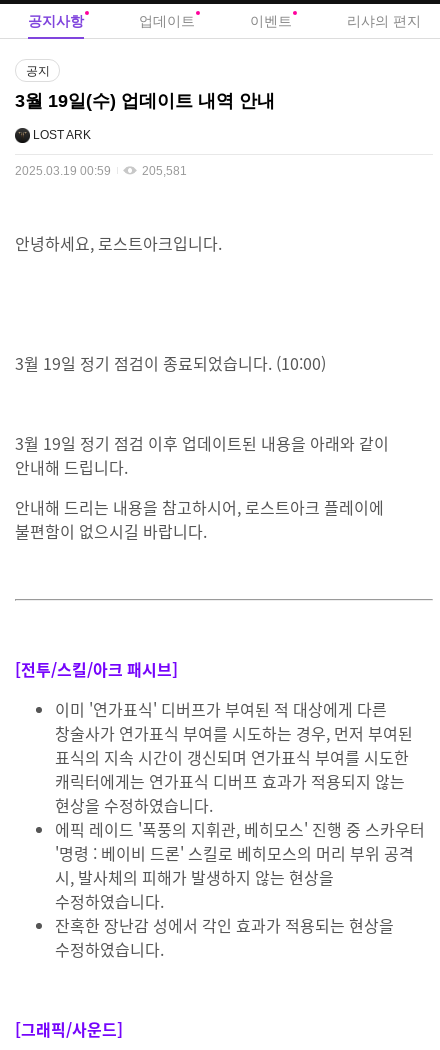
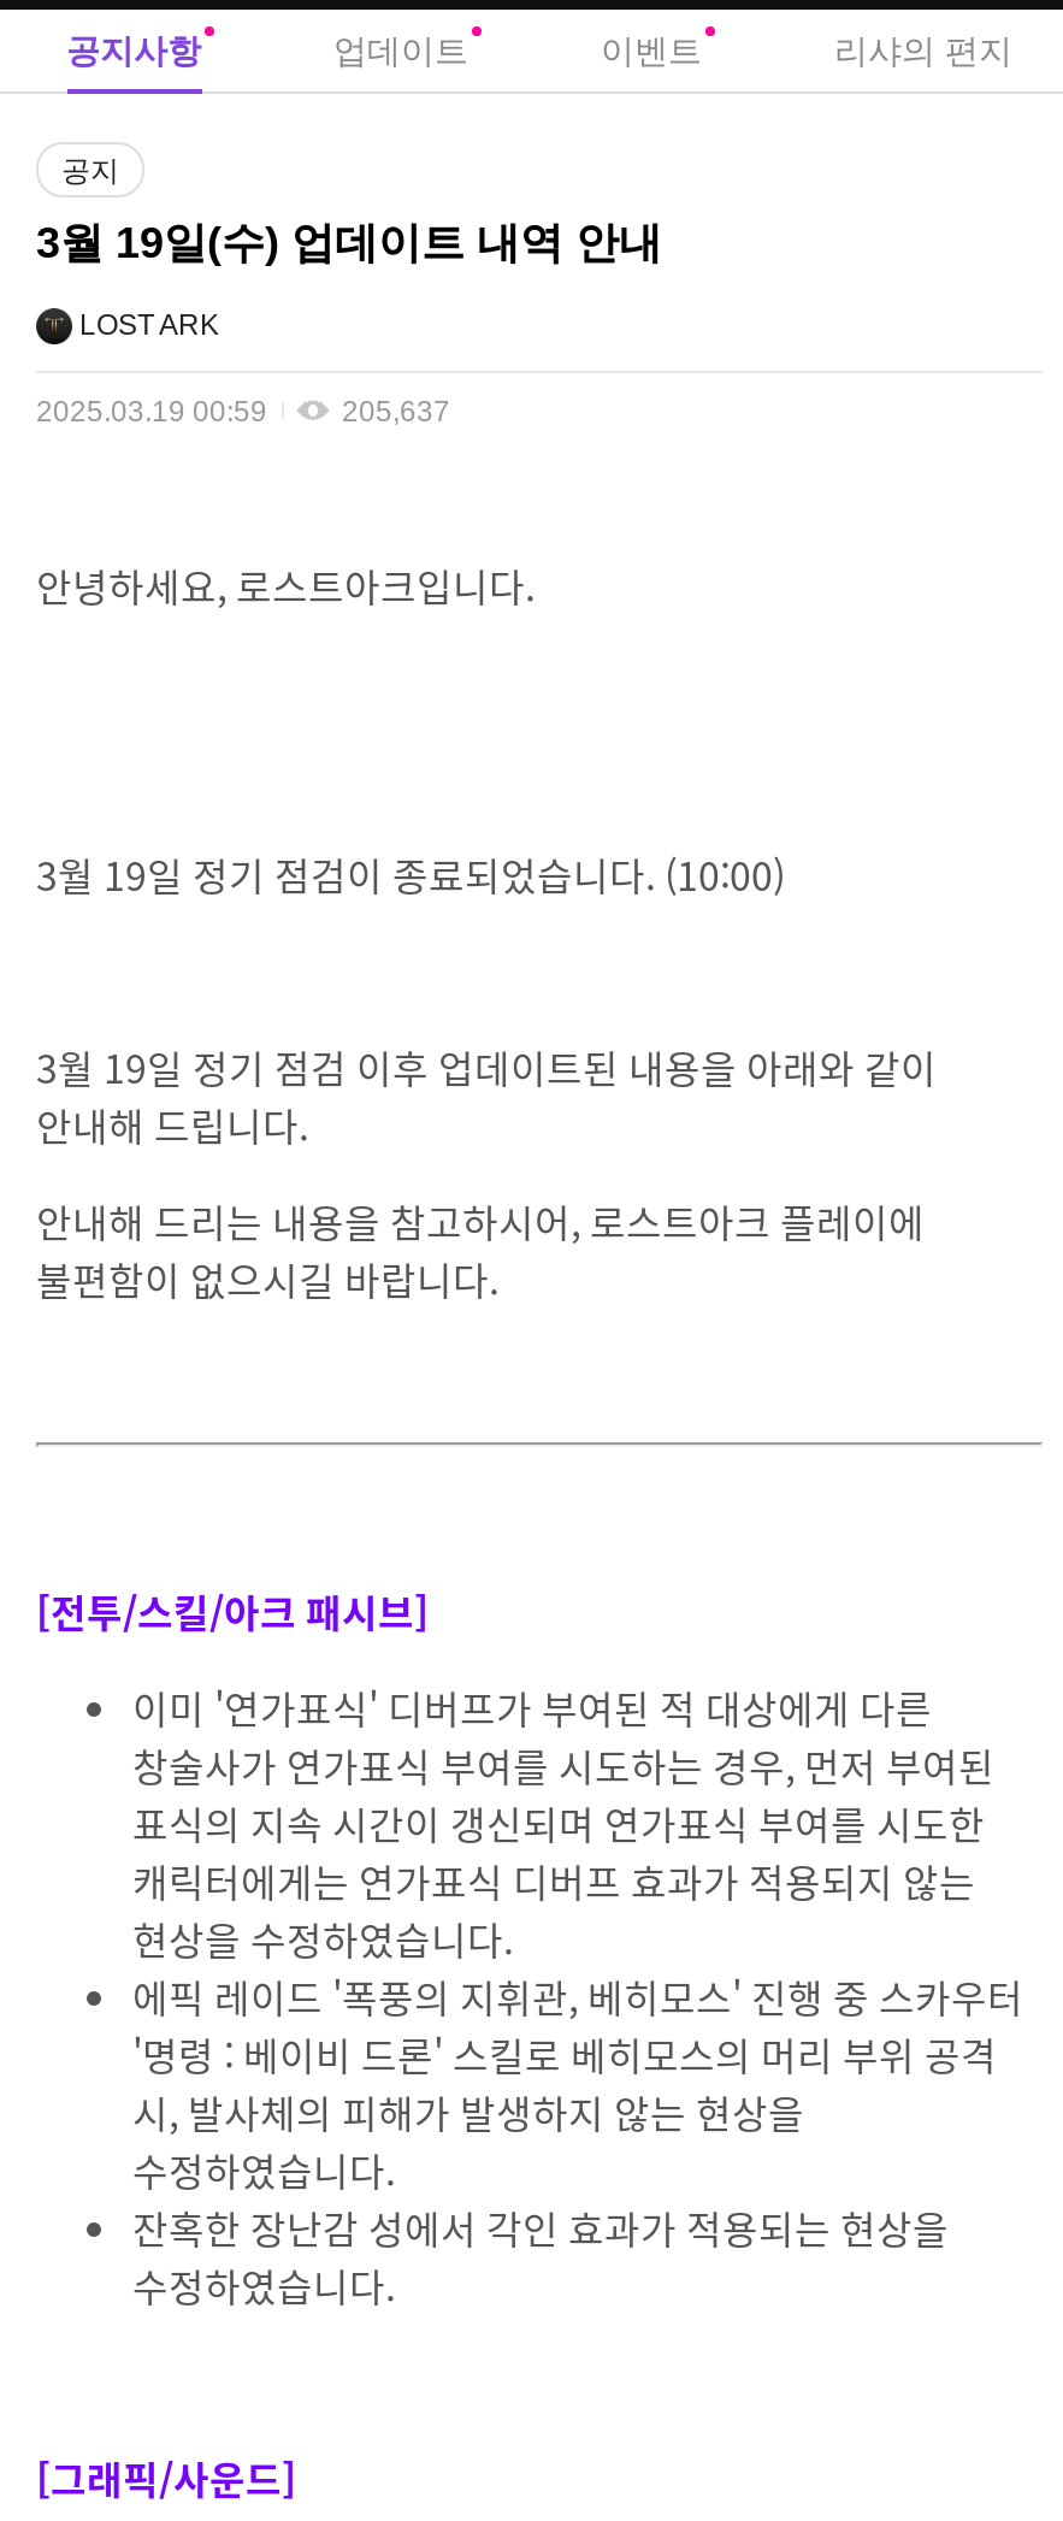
- 205,581
+ 205,637
